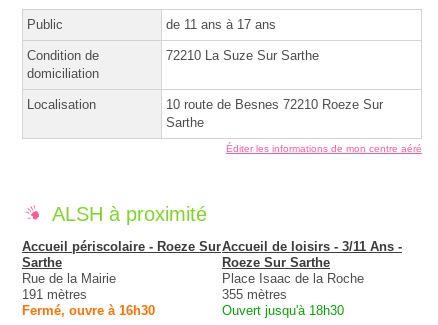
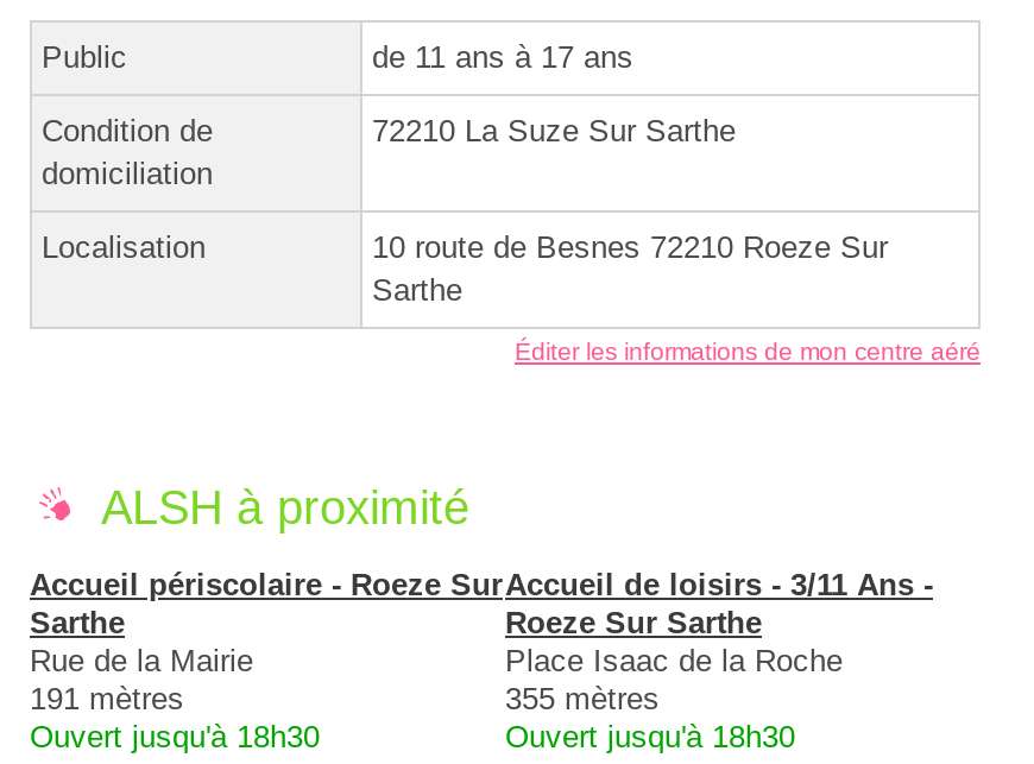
- Fermé, ouvre à 16h30
+ Ouvert jusqu'à 18h30
